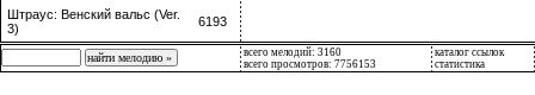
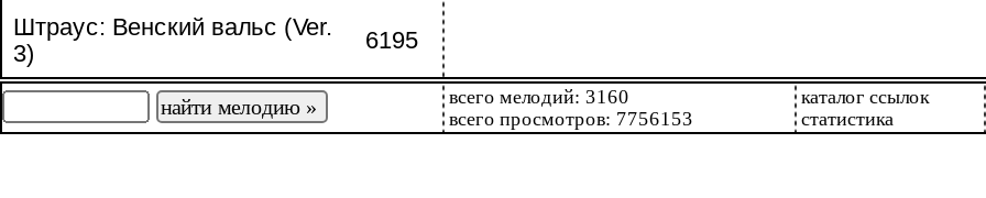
- Штраус: Венский вальс (Ver. 6193
+ Штраус: Венский вальс (Ver. 6195
